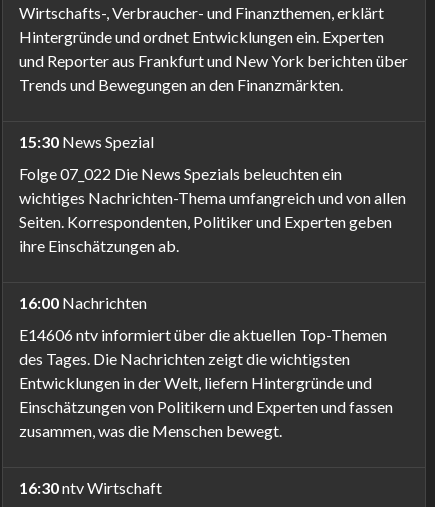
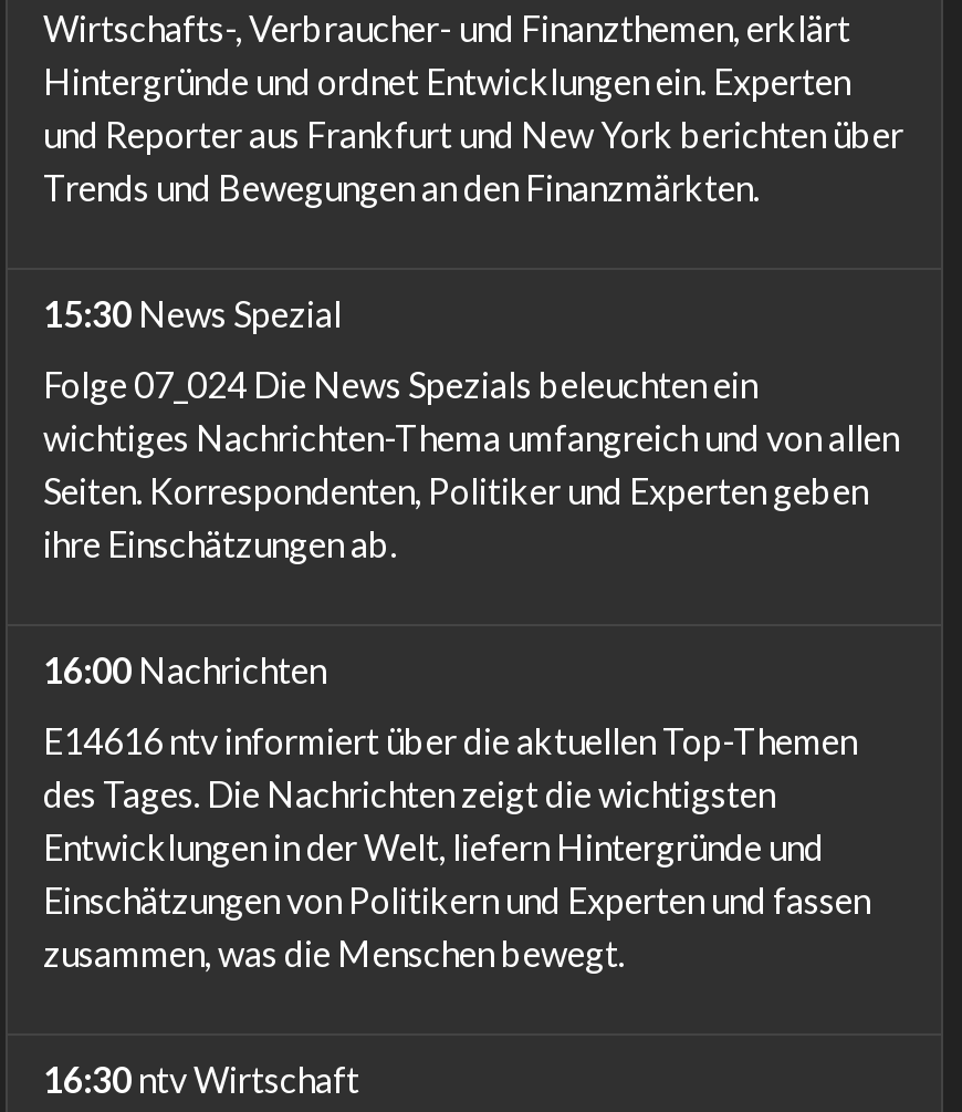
- Folge 07_022 Die News Spezials beleuchten ein
+ Folge 07_024 Die News Spezials beleuchten ein

- E14606 ntv informiert über die aktuellen Top-Themen
+ E14616 ntv informiert über die aktuellen Top-Themen
